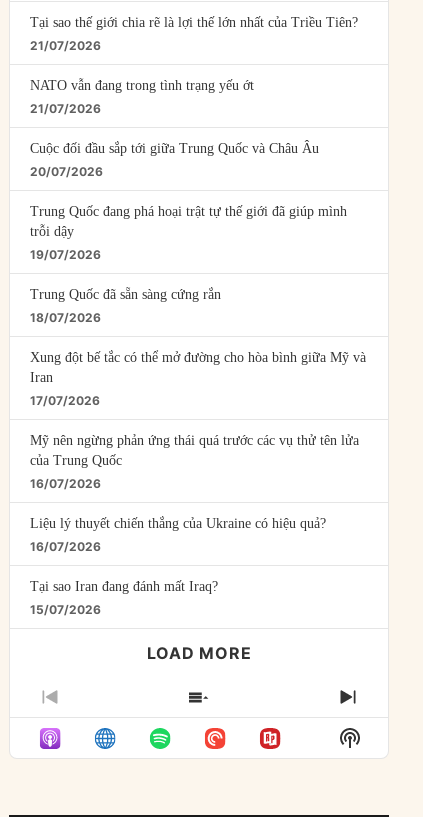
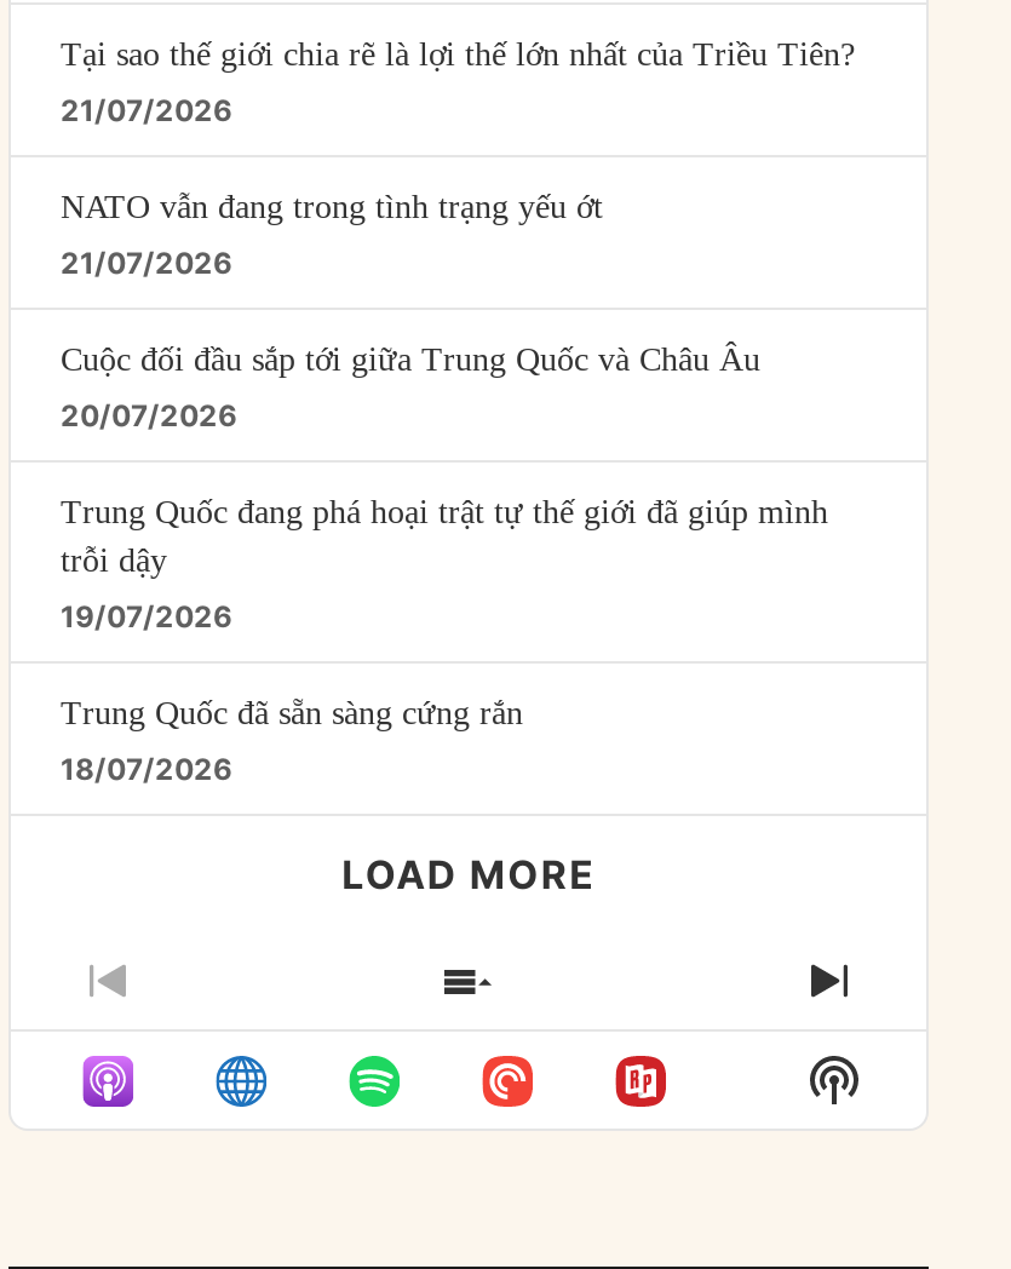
- Xung đột bế tắc có thể mở đường cho hòa bình giữa Mỹ và
- Iran
- 17/07/2026
- Mỹ nên ngừng phản ứng thái quá trước các vụ thử tên lửa
- của Trung Quốc
- 16/07/2026
- Liệu lý thuyết chiến thắng của Ukraine có hiệu quả?
- 16/07/2026
- Tại sao Iran đang đánh mất Iraq?
- 15/07/2026
